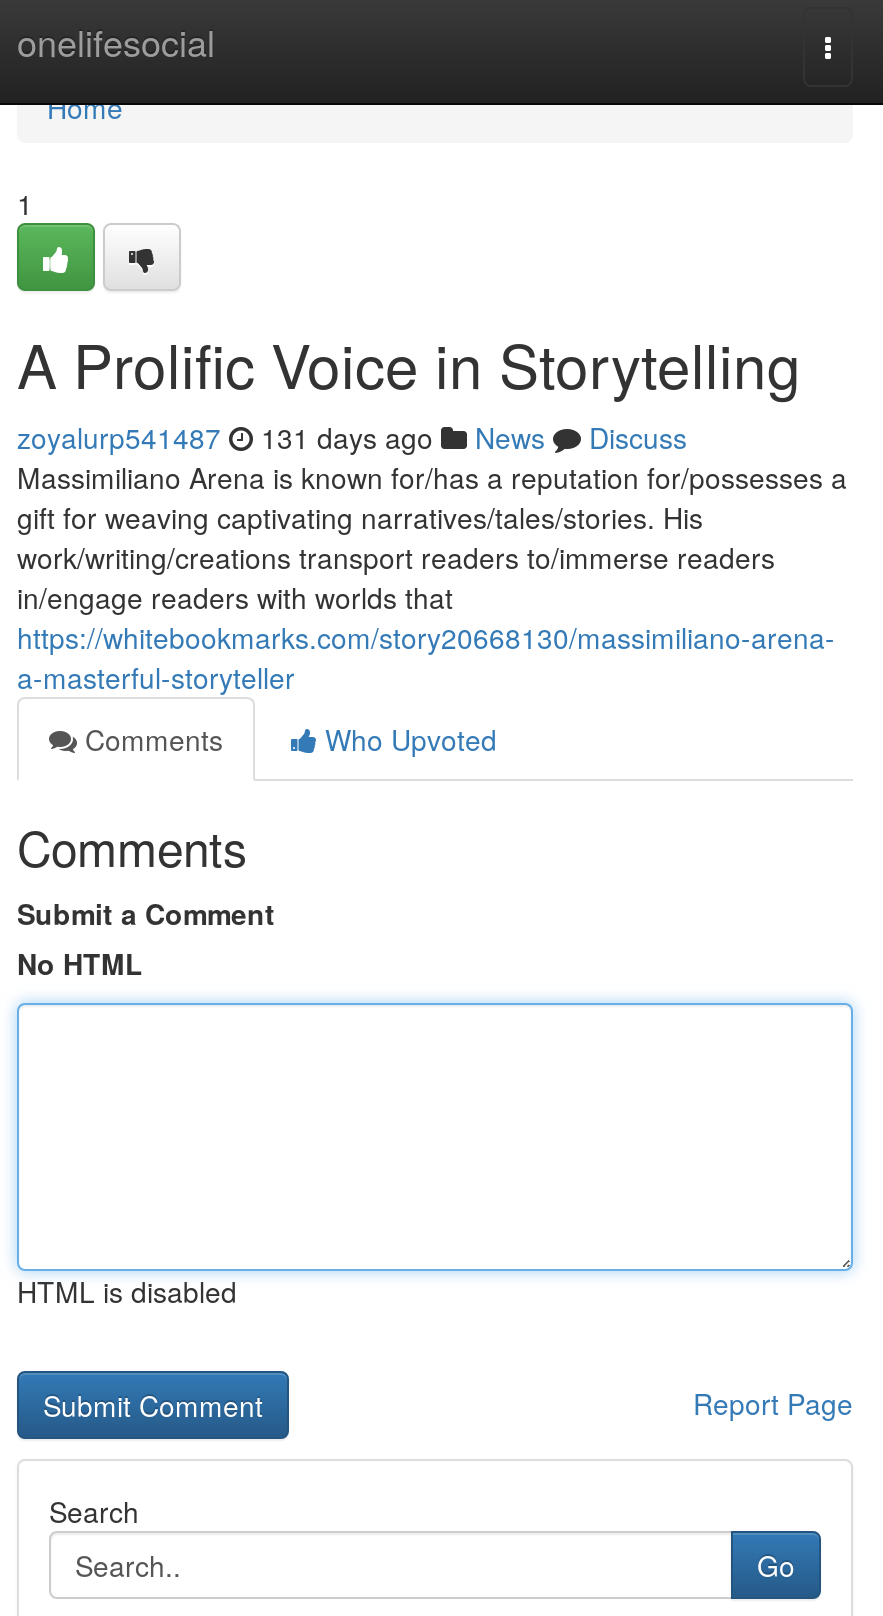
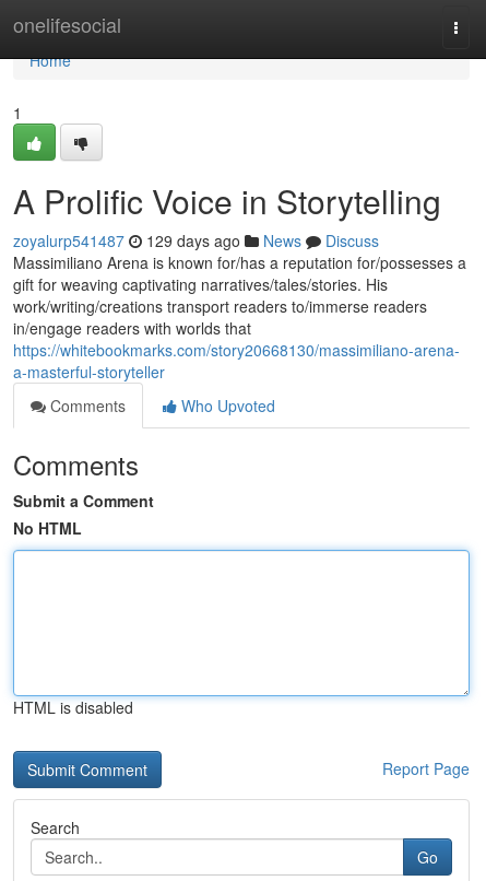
- zoyalurp541487 131 days ago News Discuss
+ zoyalurp541487 129 days ago News Discuss
